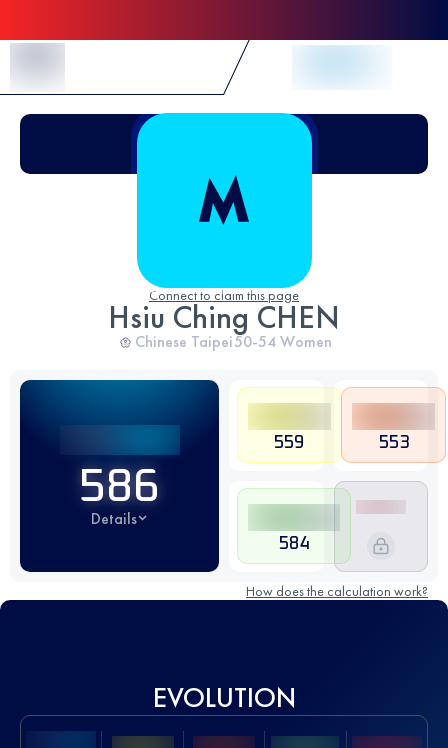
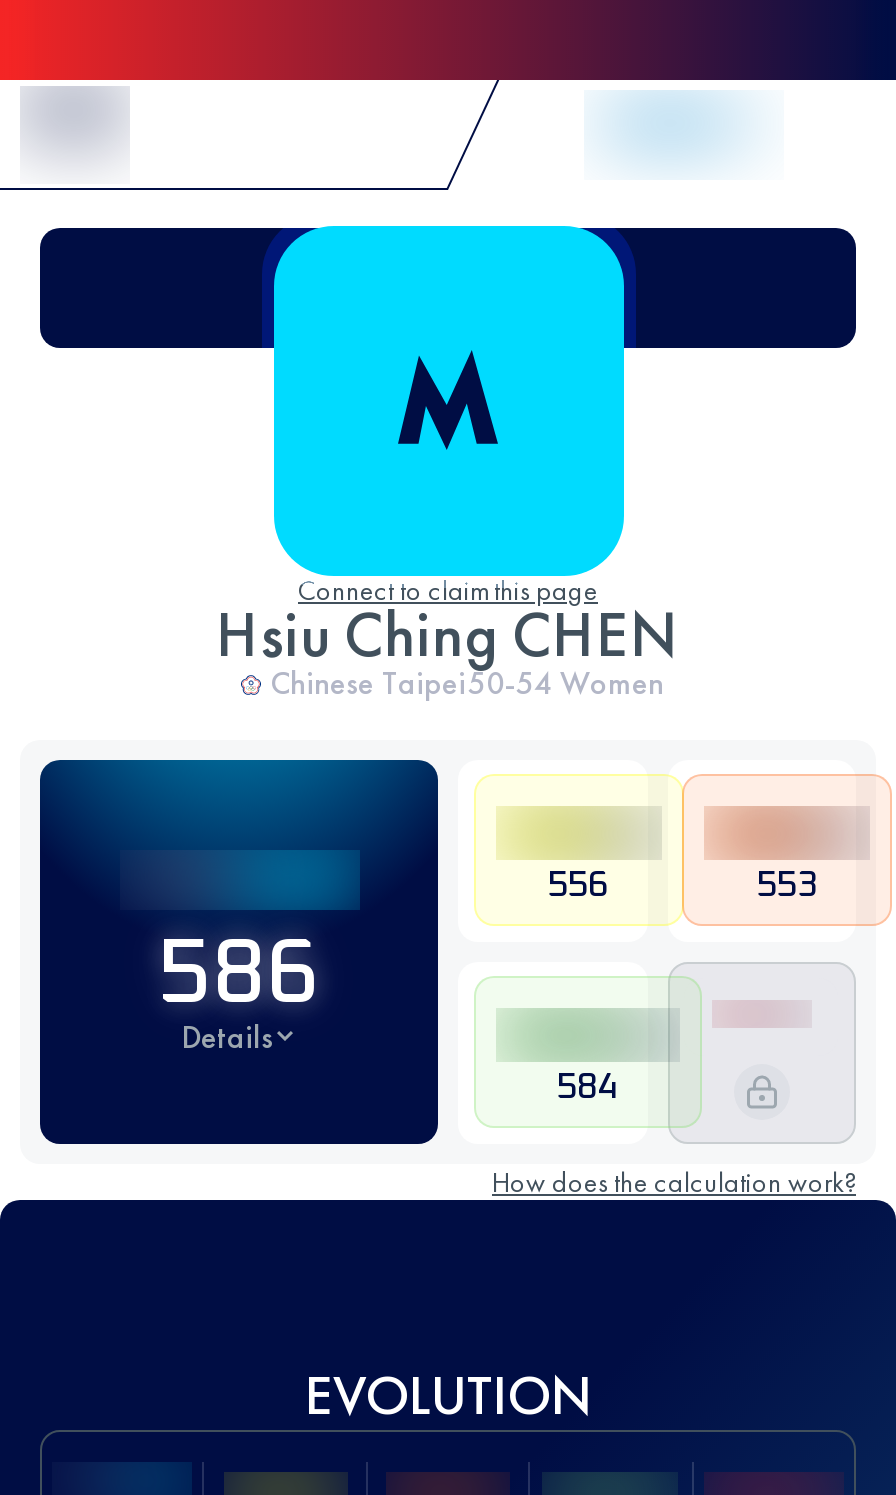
- 559
+ 556
